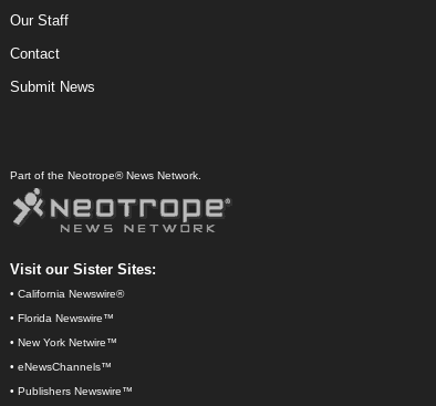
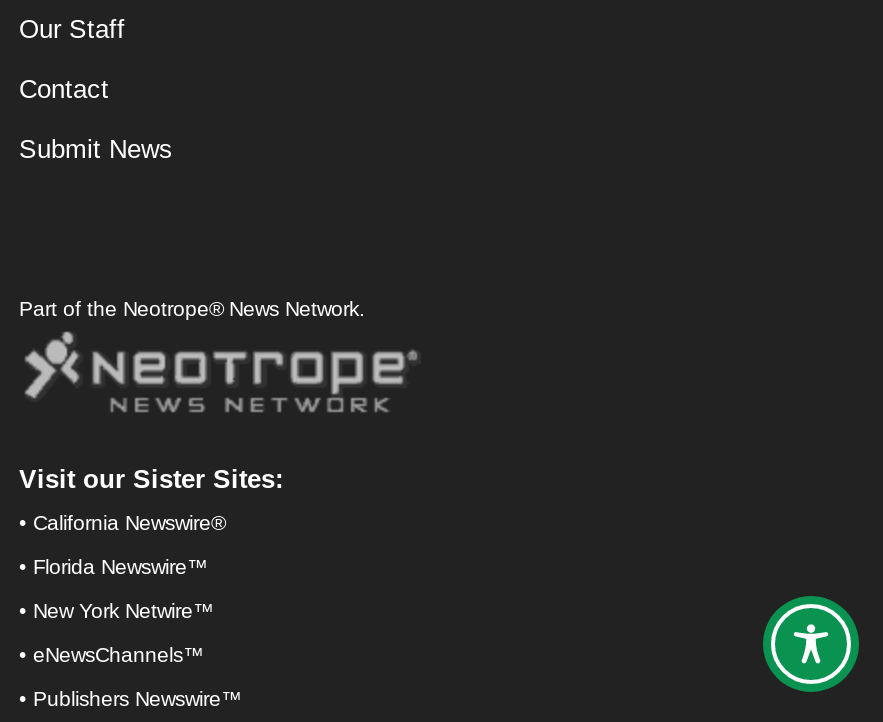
+ [image]
